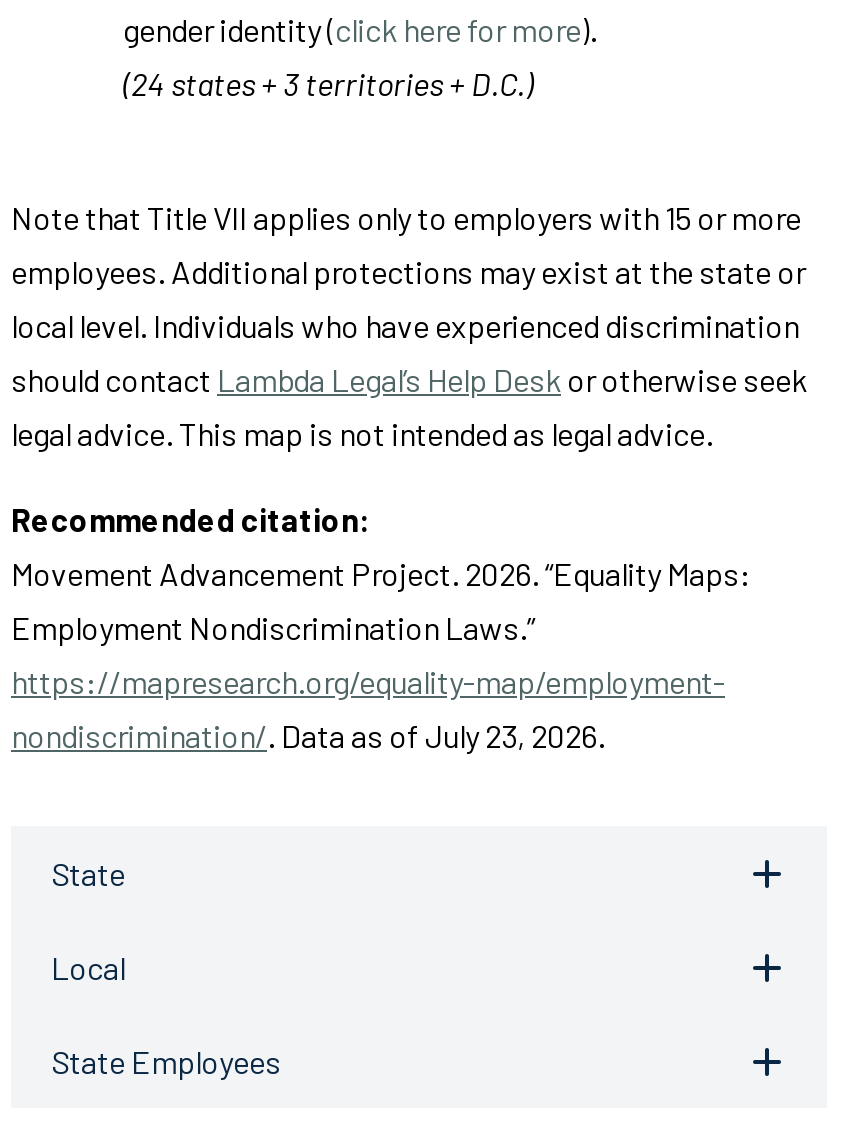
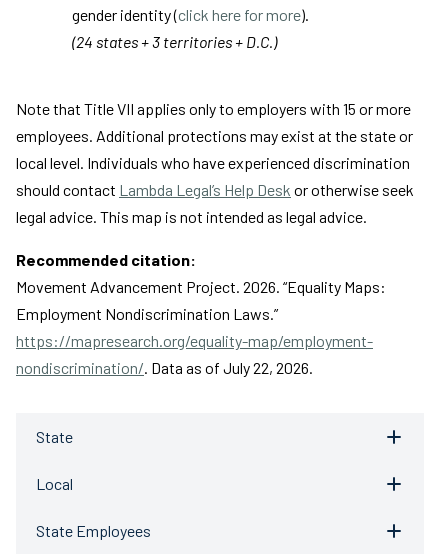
- nondiscrimination/. Data as of July 23, 2026.
+ nondiscrimination/. Data as of July 22, 2026.
